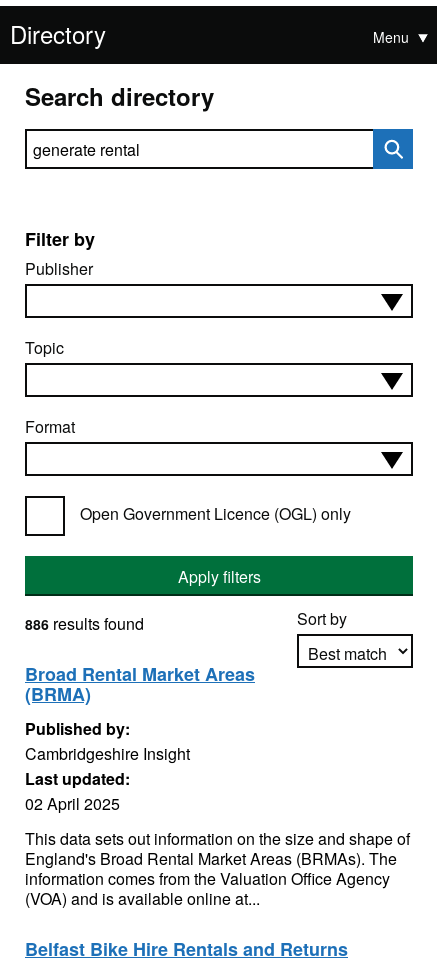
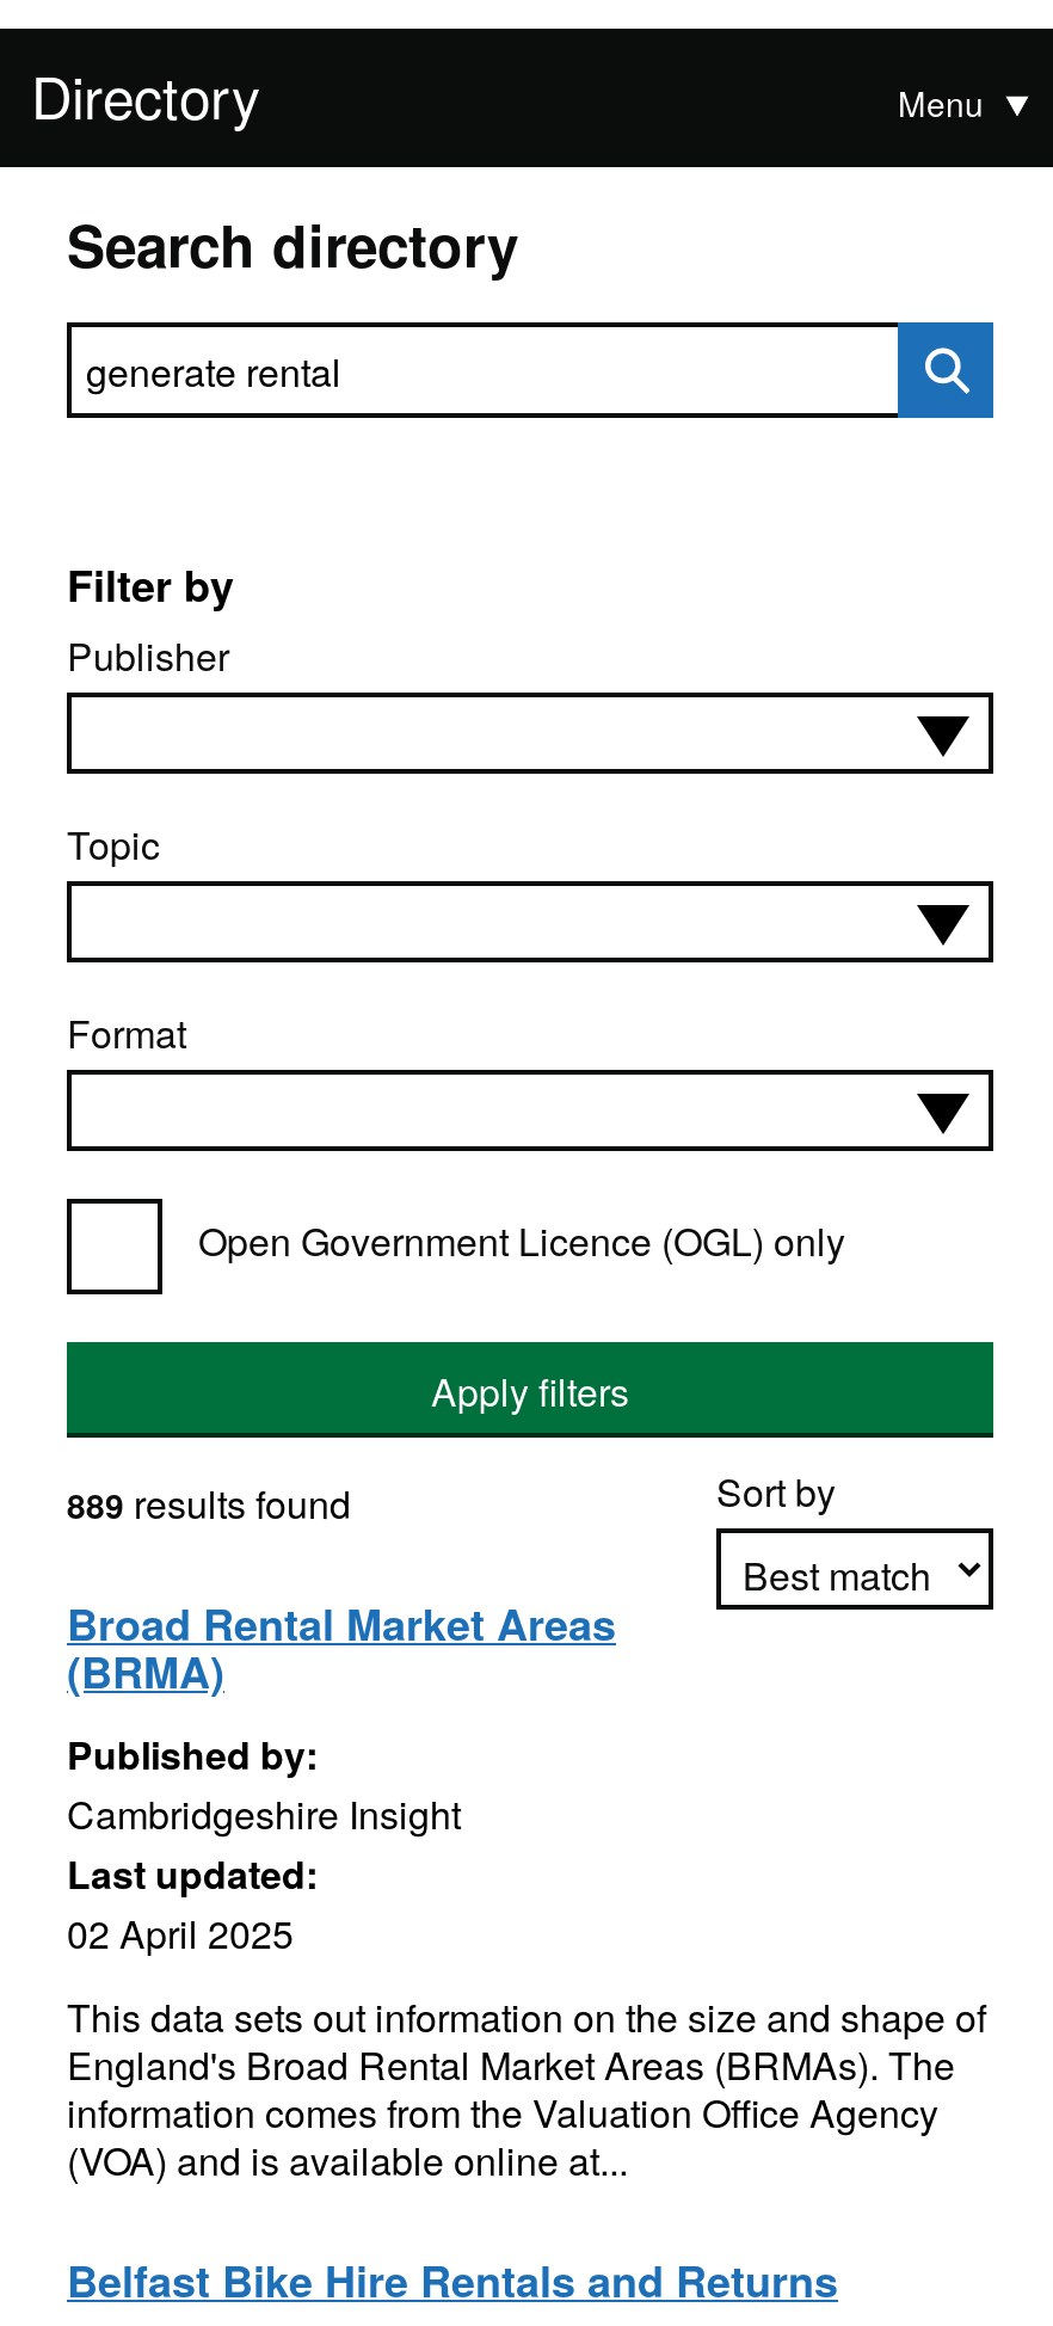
- 886 results found
+ 889 results found
